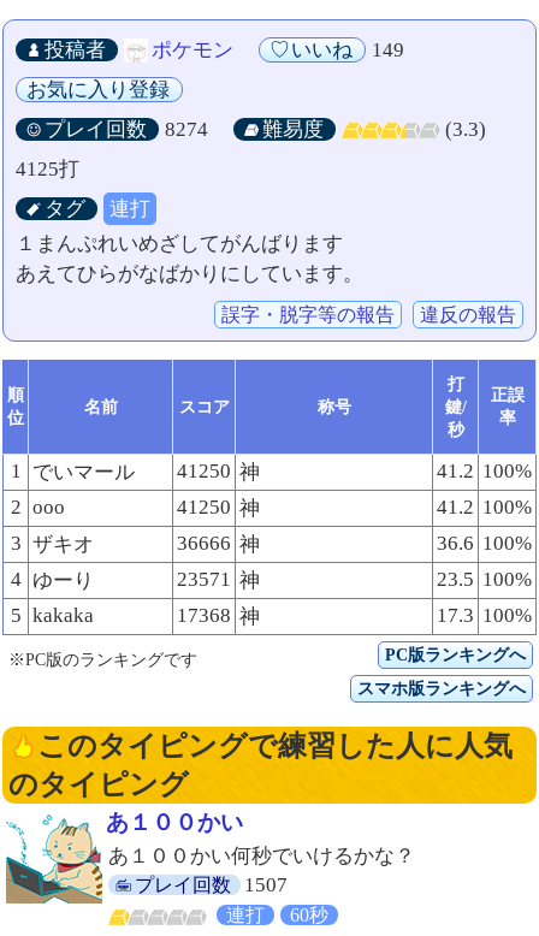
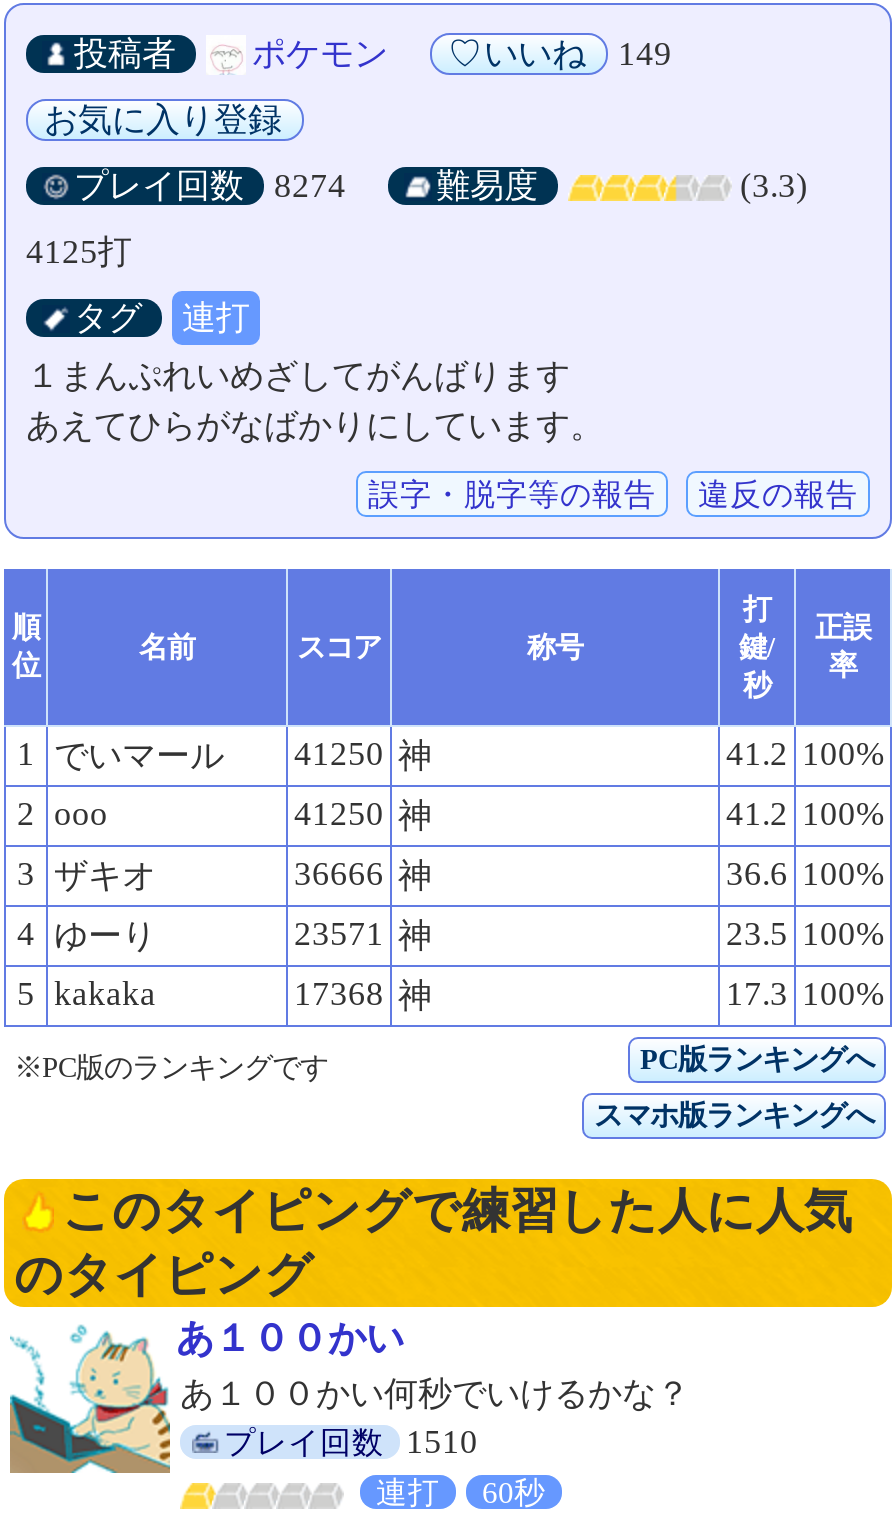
- プレイ回数 1507
+ プレイ回数 1510
